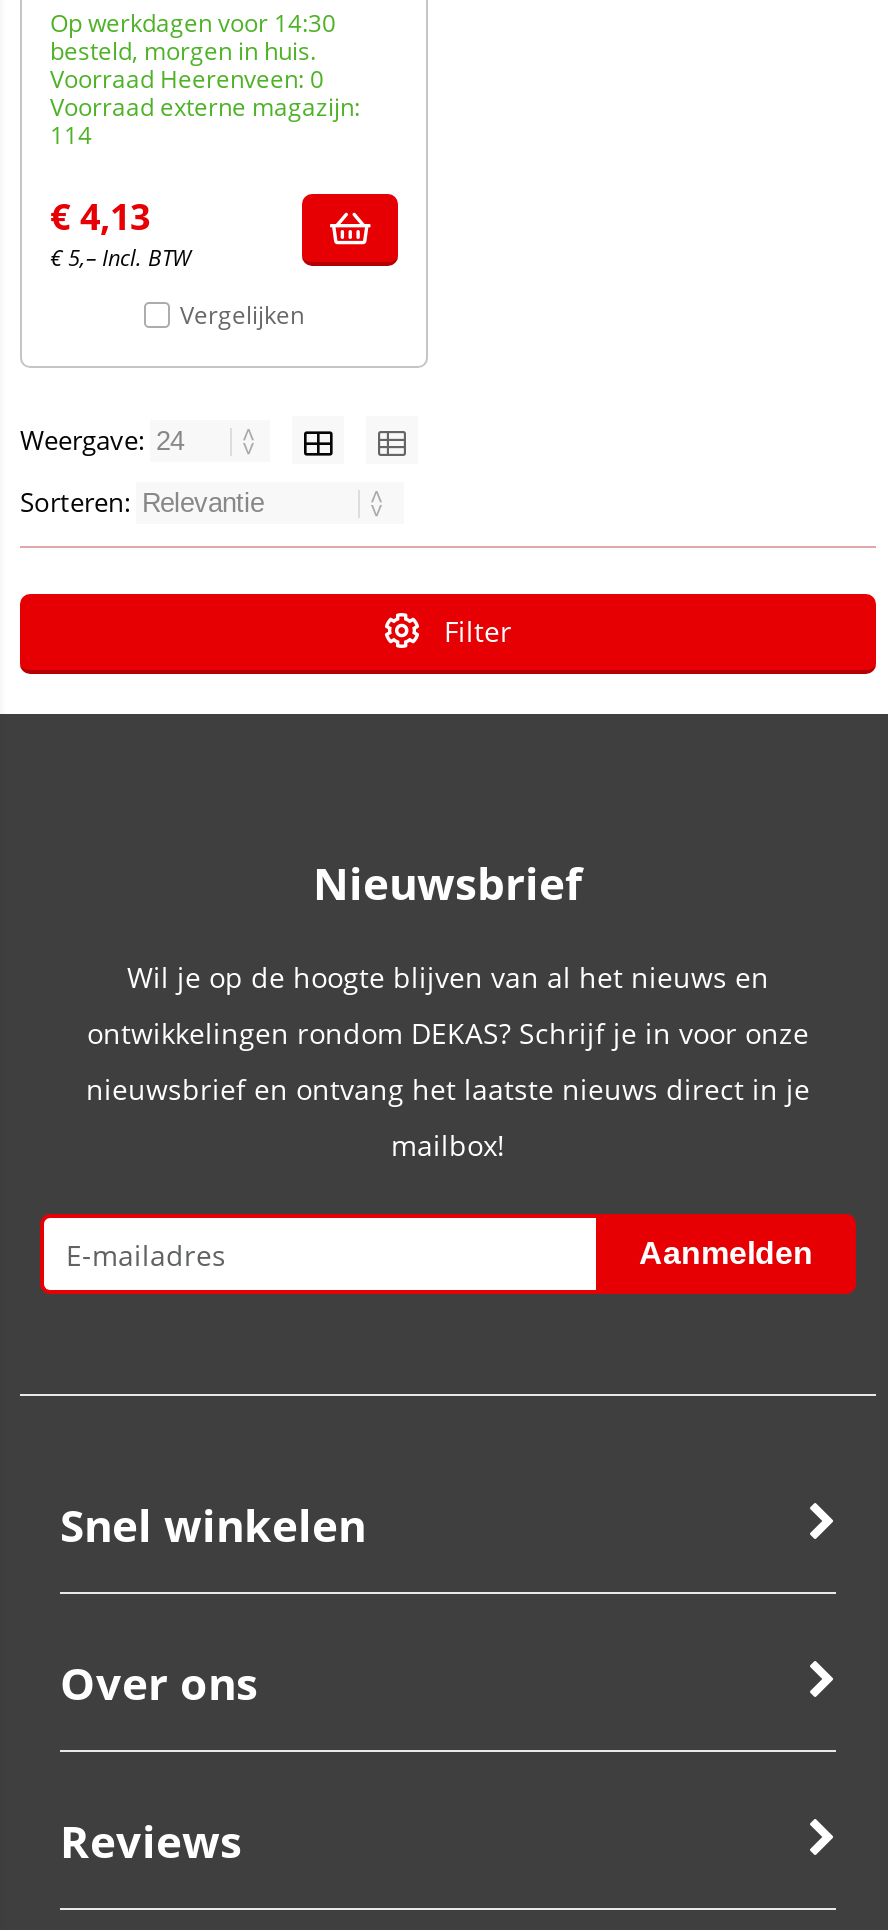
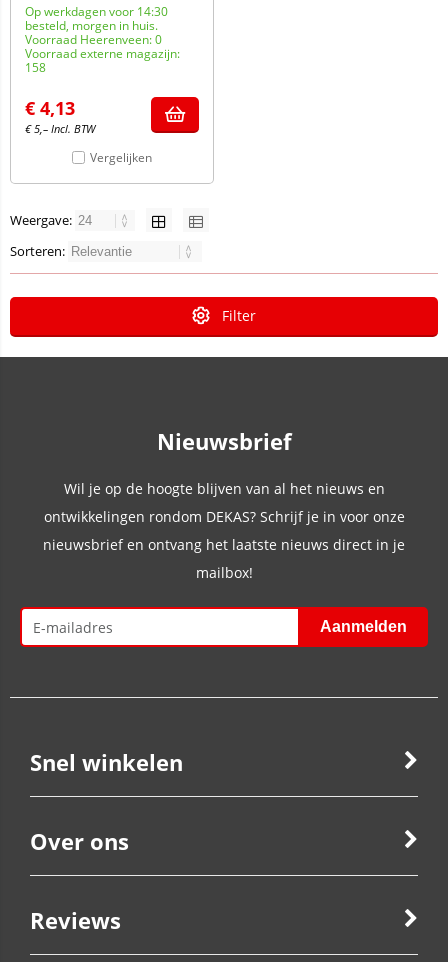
- 114
+ 158
